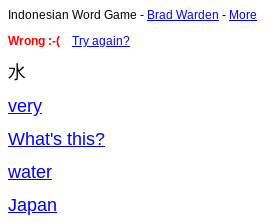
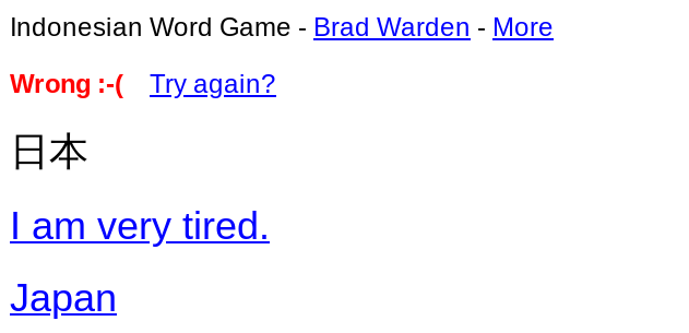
- 水
- very
- What's this?
- water
+ 日本
+ I am very tired.
